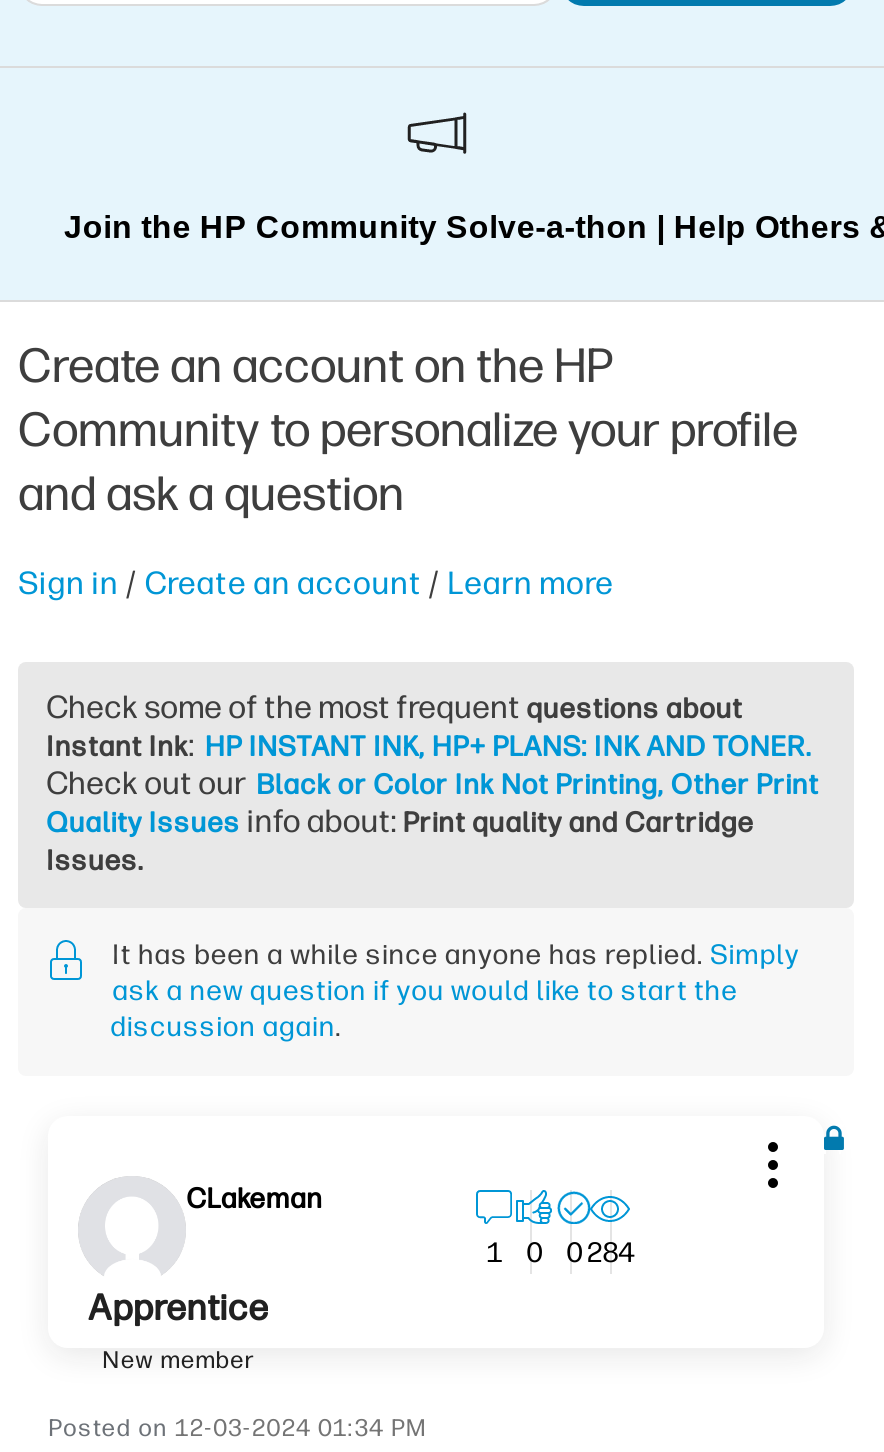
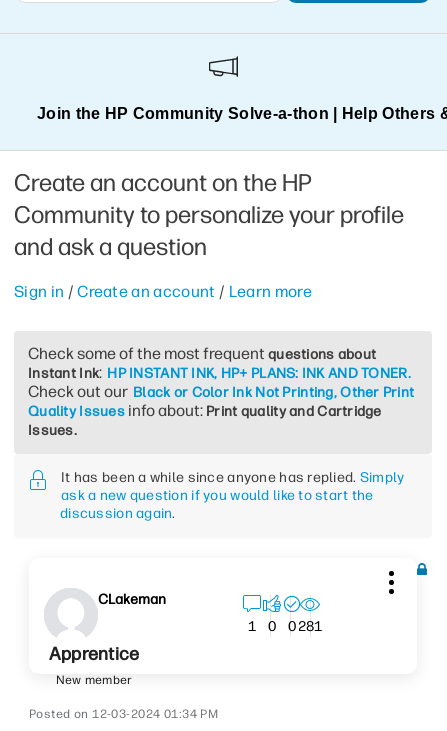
- 1 0 0 284
+ 1 0 0 281
